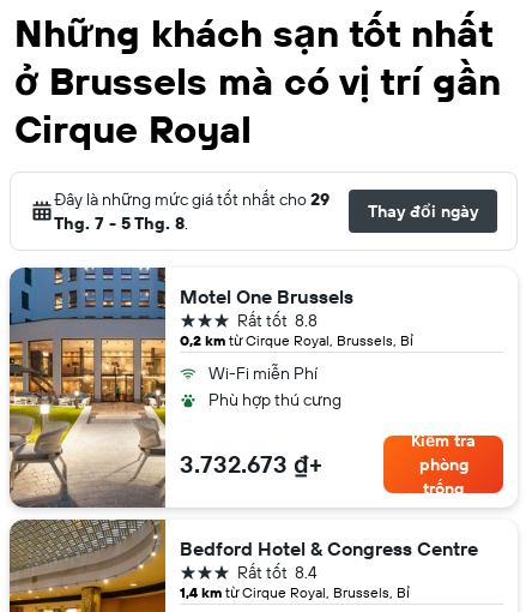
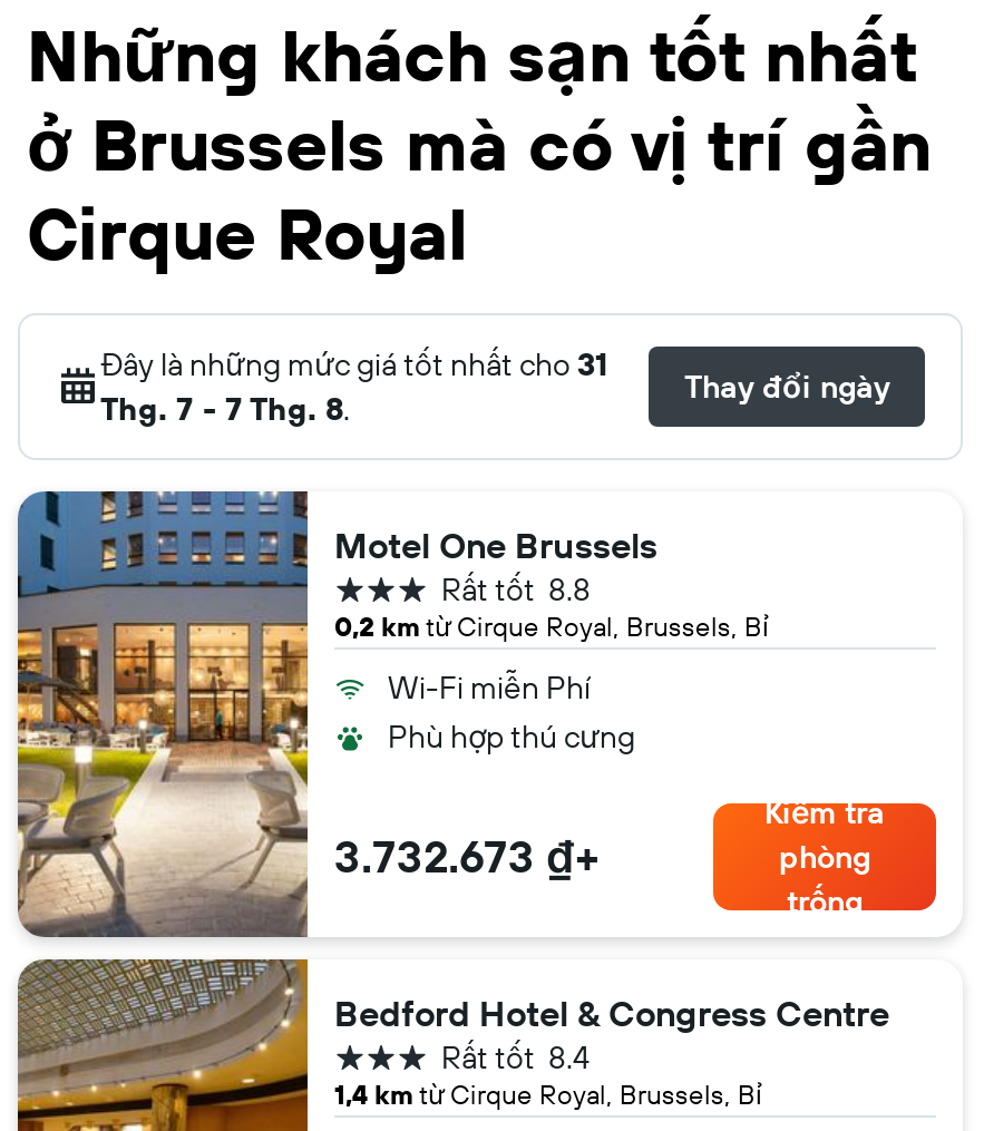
- Đây là những mức giá tốt nhất cho 29
+ Đây là những mức giá tốt nhất cho 31

- Thg. 7 - 5 Thg. 8.
+ Thg. 7 - 7 Thg. 8.
